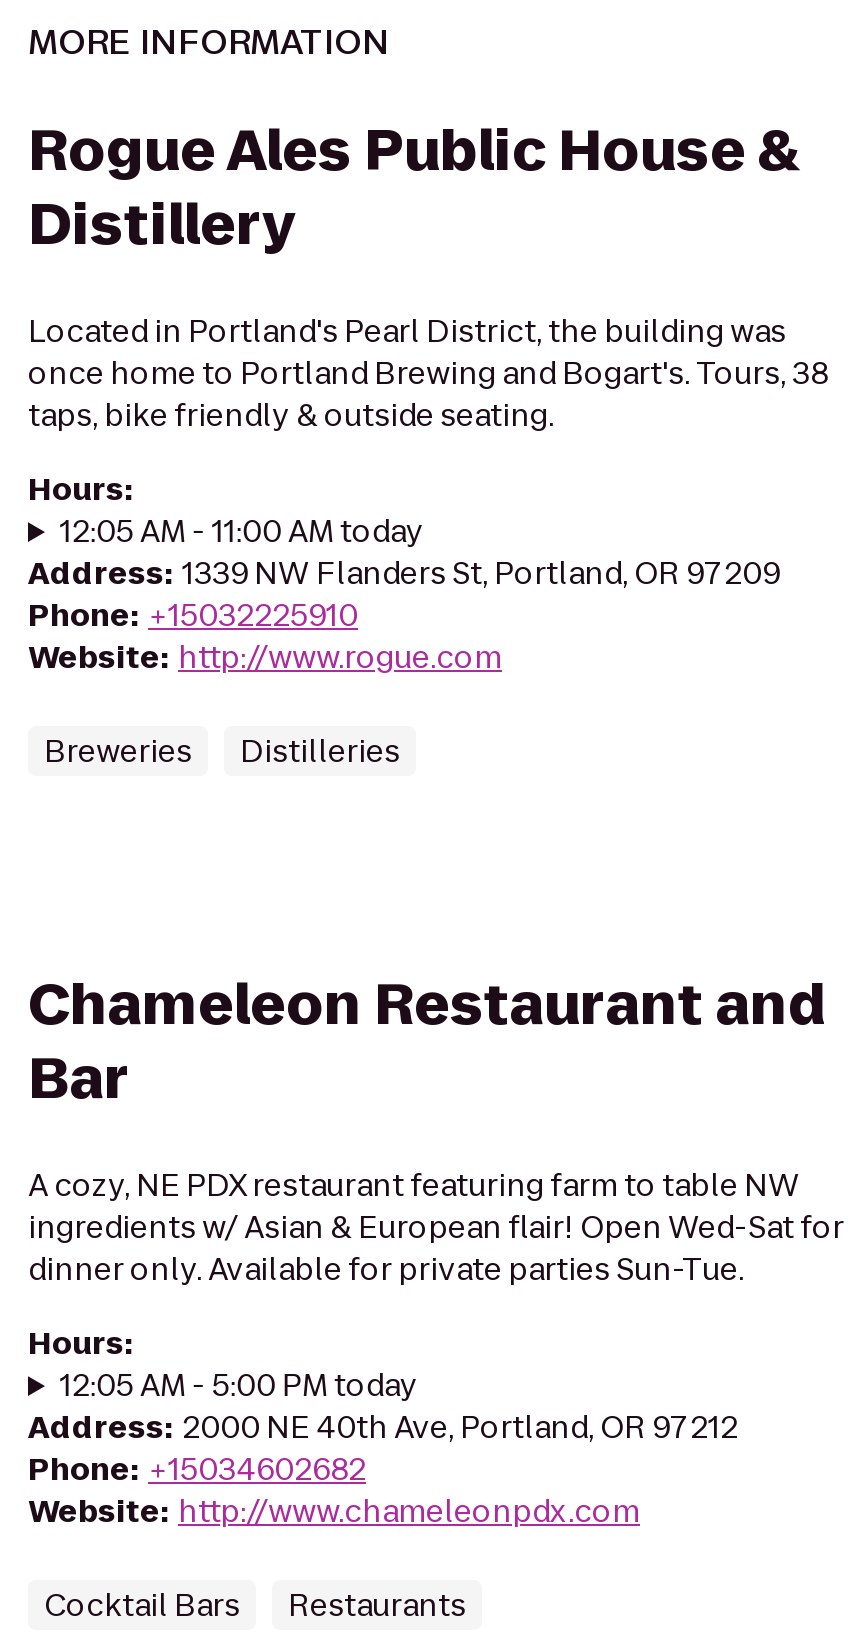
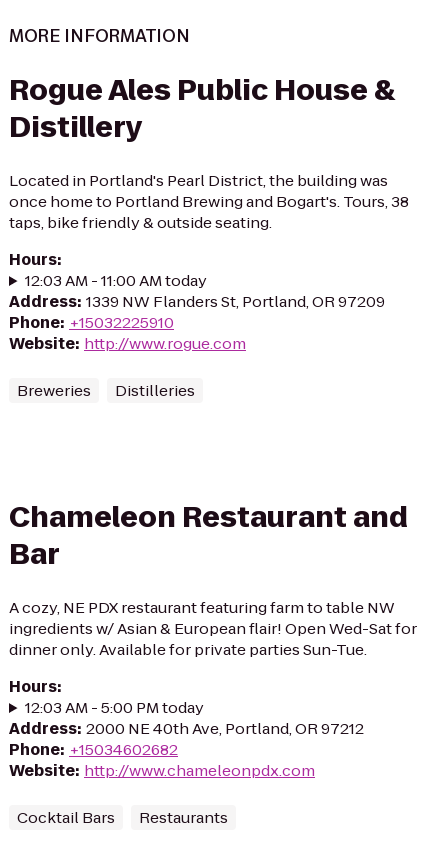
- 12:05 AM - 11:00 AM today
+ 12:03 AM - 11:00 AM today

- 12:05 AM - 5:00 PM today
+ 12:03 AM - 5:00 PM today
